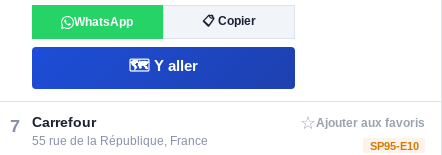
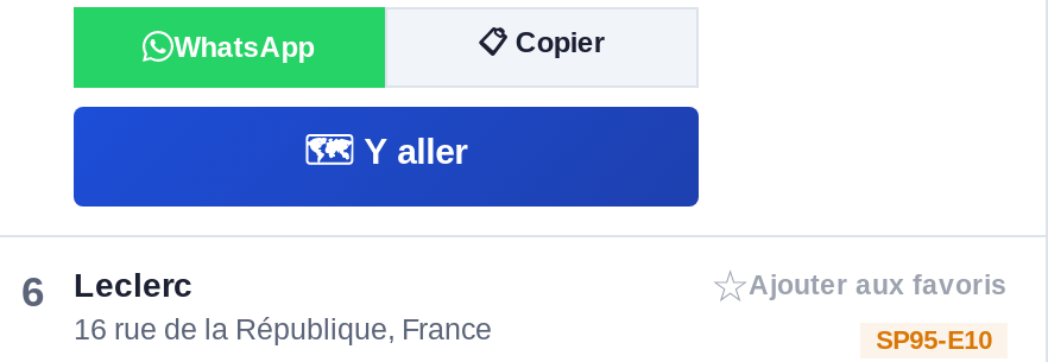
- 7
- Carrefour
- 55 rue de la République, France
+ 6
+ Leclerc
+ 16 rue de la République, France
